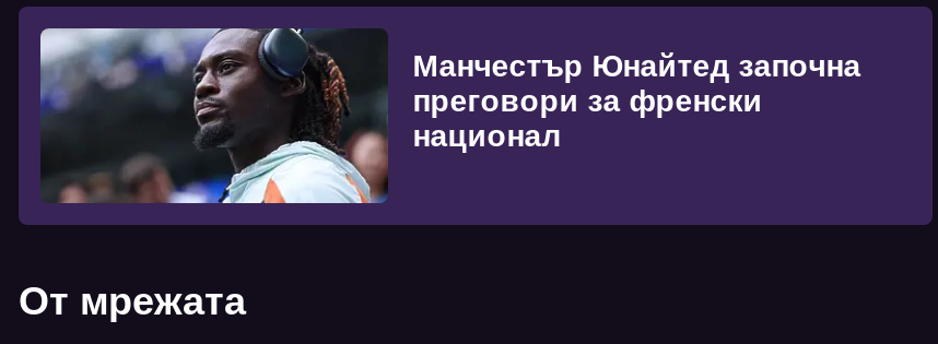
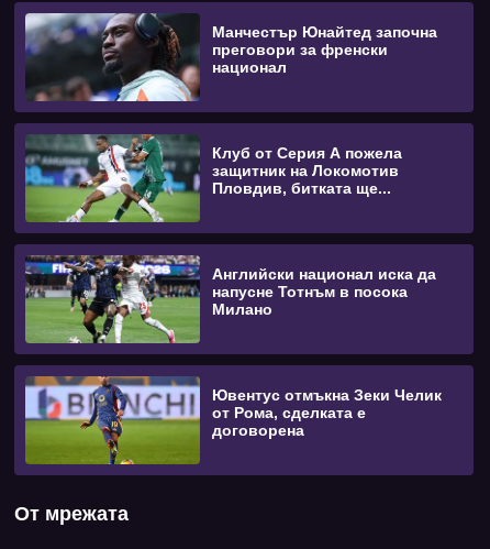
+ [image]
+ Клуб от Серия А пожела
+ защитник на Локомотив
+ Пловдив, битката ще...

+ [image]
+ Английски национал иска да
+ напусне Тотнъм в посока
+ Милано

+ [image]
+ Ювентус отмъкна Зеки Челик
+ от Рома, сделката е
+ договорена
